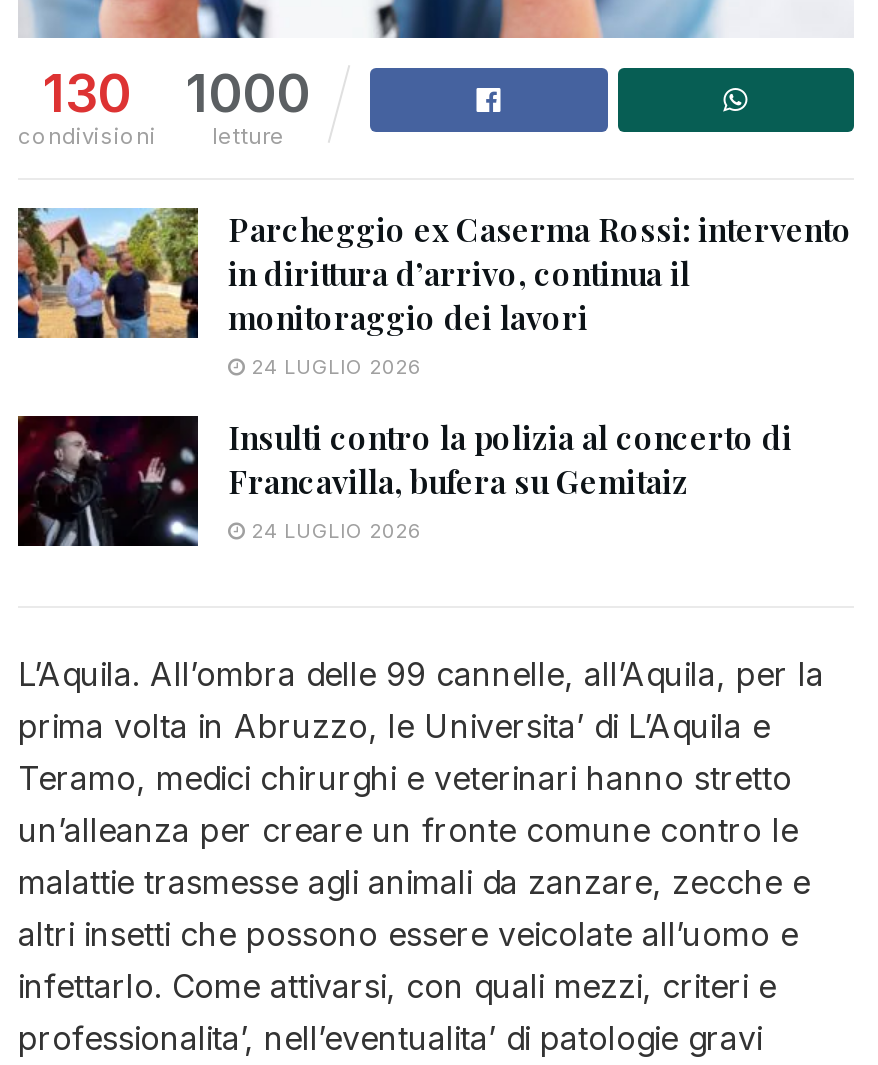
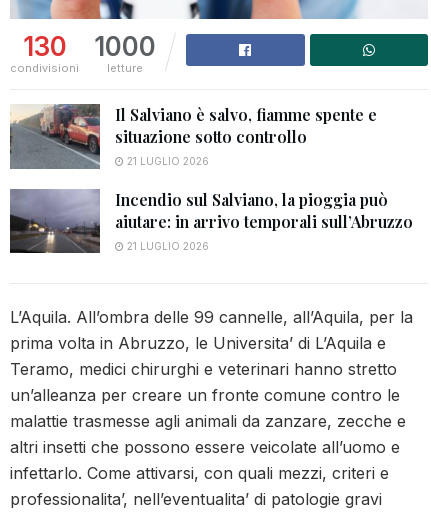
- [image]
- Parcheggio ex Caserma Rossi: intervento
- in dirittura d’arrivo, continua il
- monitoraggio dei lavori
- 24 LUGLIO 2026
+ [image]
+ Il Salviano è salvo, fiamme spente e
+ situazione sotto controllo
+ 21 LUGLIO 2026

- [image]
- Insulti contro la polizia al concerto di
- Francavilla, bufera su Gemitaiz
- 24 LUGLIO 2026
+ [image]
+ Incendio sul Salviano, la pioggia può
+ aiutare: in arrivo temporali sull’Abruzzo
+ 21 LUGLIO 2026
